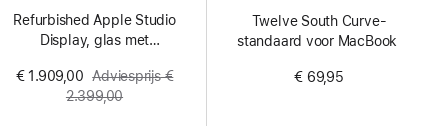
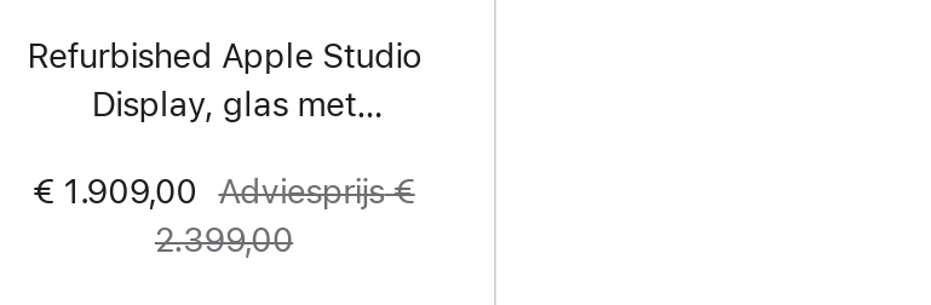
- Twelve South Curve-
- standaard voor MacBook
- € 69,95
